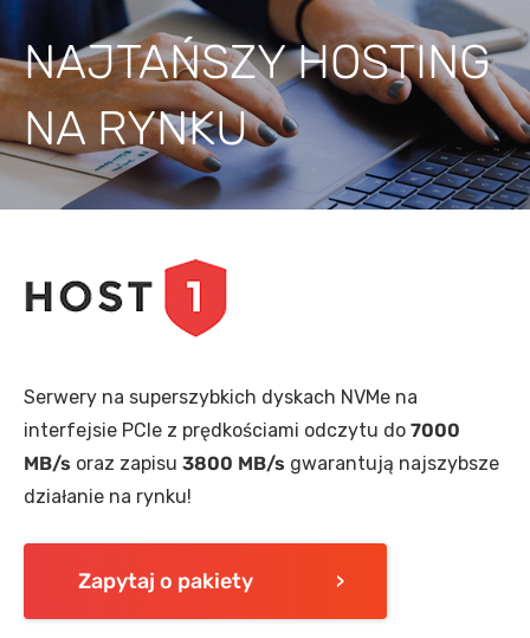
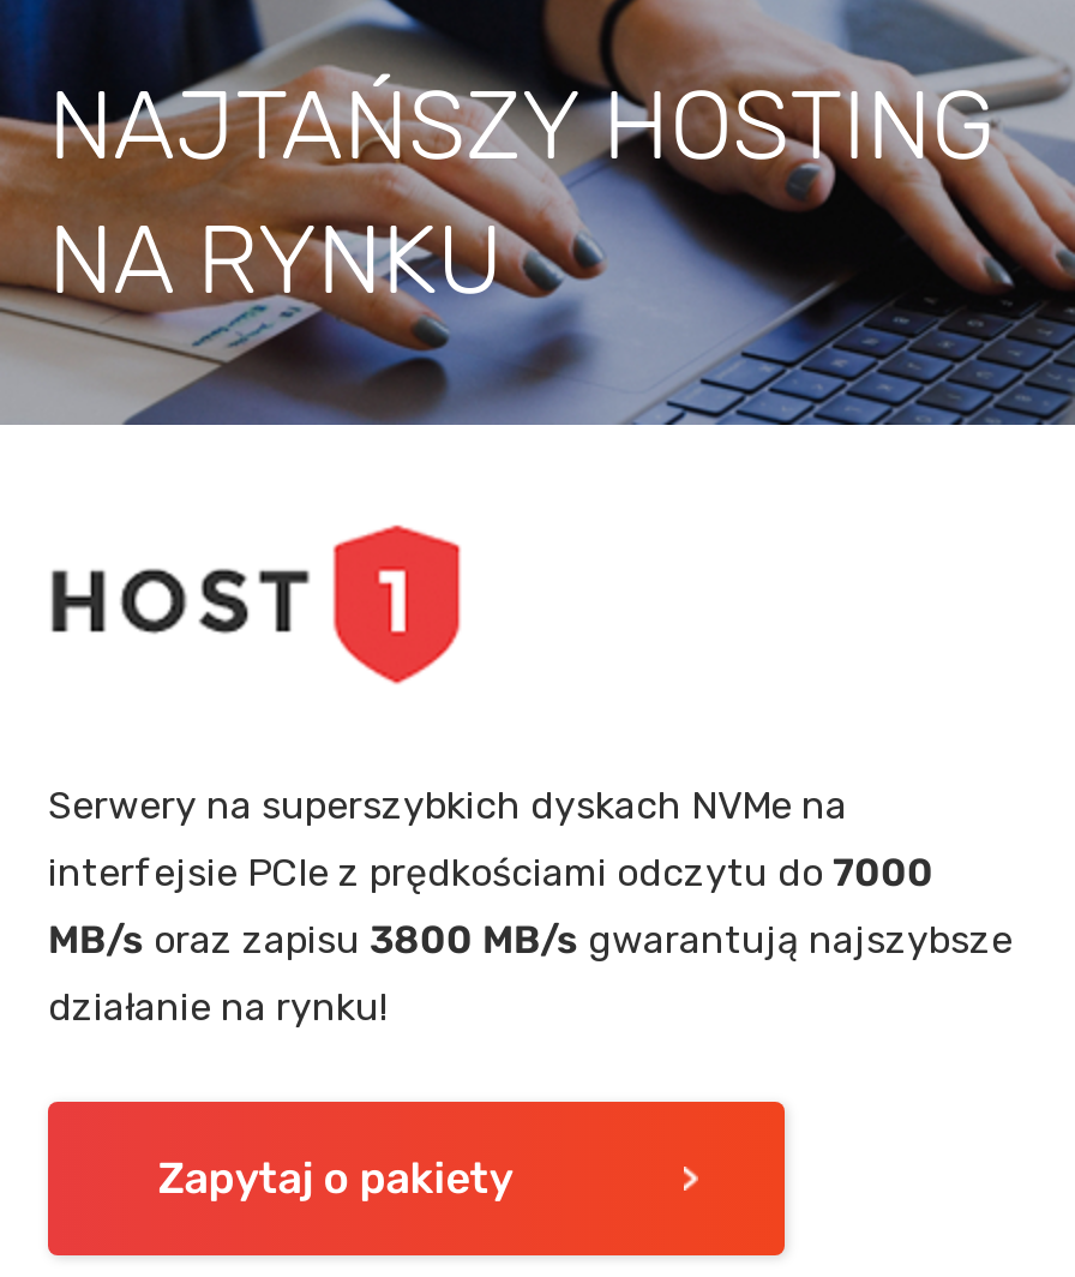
- Serwery na superszybkich dyskach NVMe na
- interfejsie PCIe z prędkościami odczytu do 7000
- MB/s oraz zapisu 3800 MB/s gwarantują najszybsze
- działanie na rynku!
+ 7000
+ MB/s
+ 3800 MB/s
